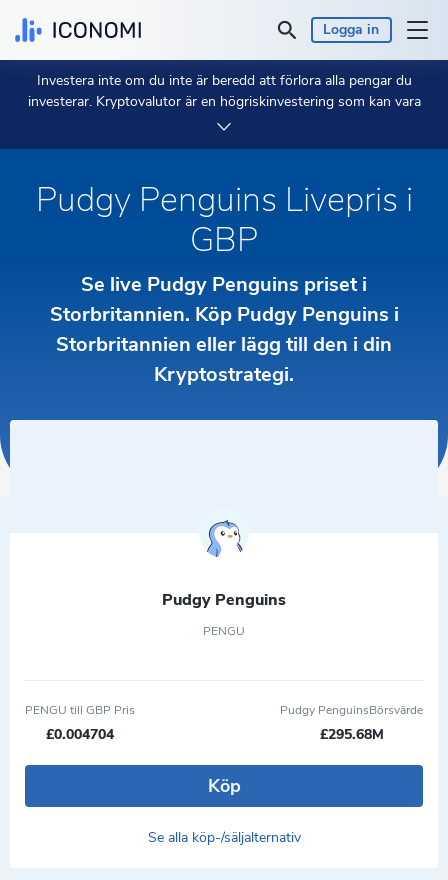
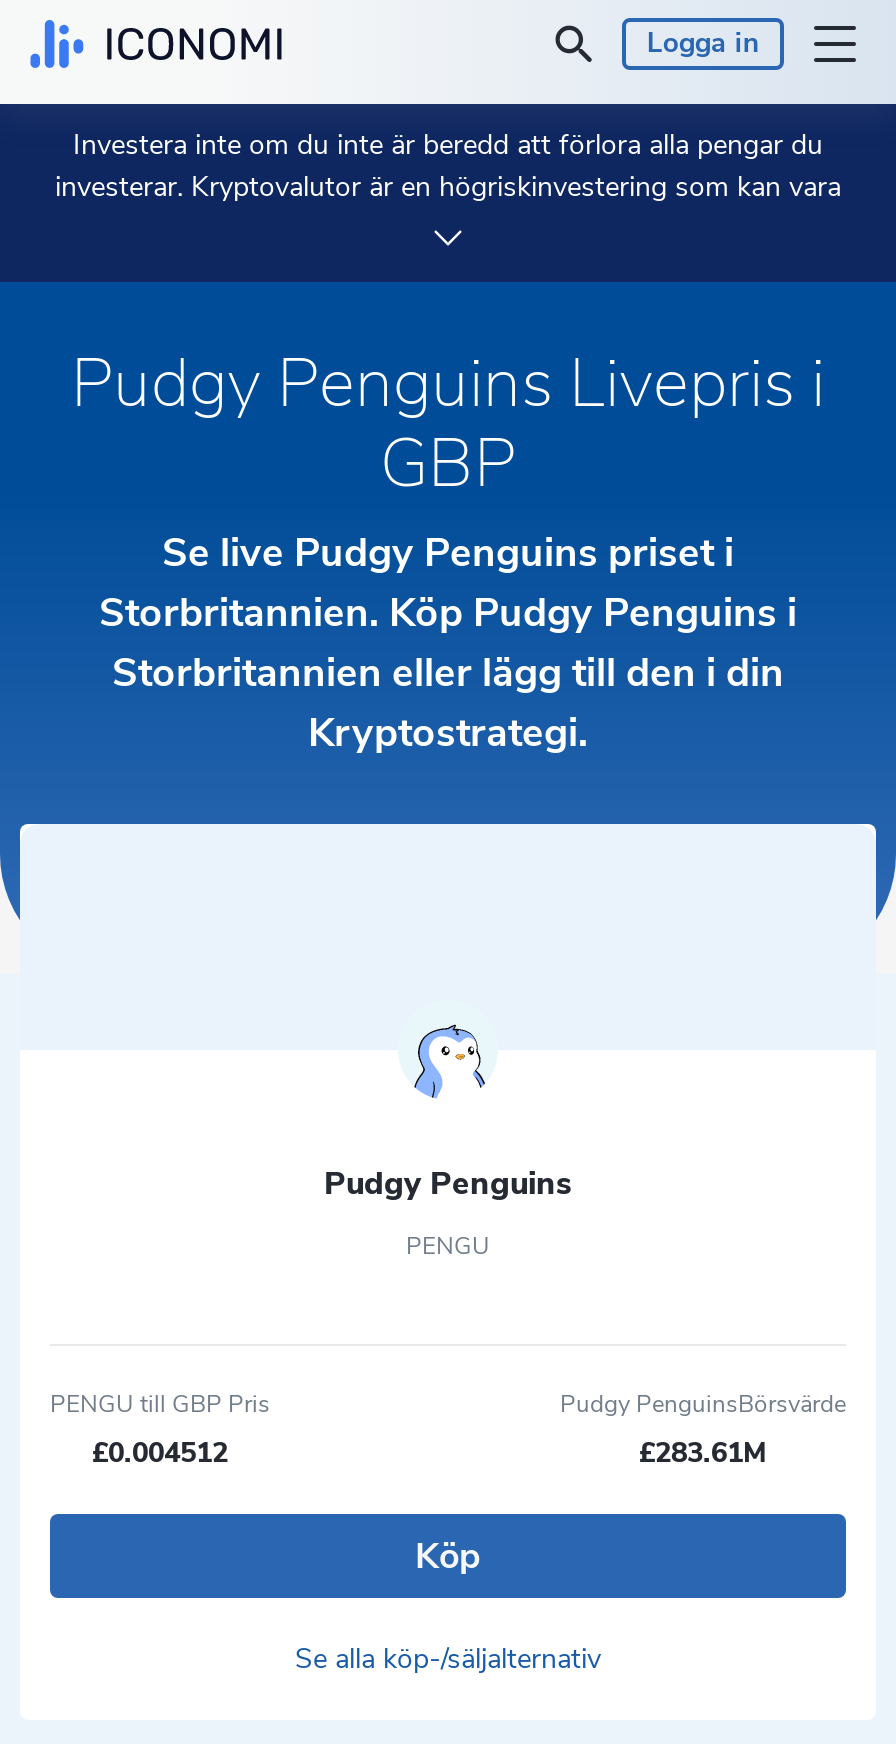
- £0.004704
+ £0.004512

- £295.68M
+ £283.61M
